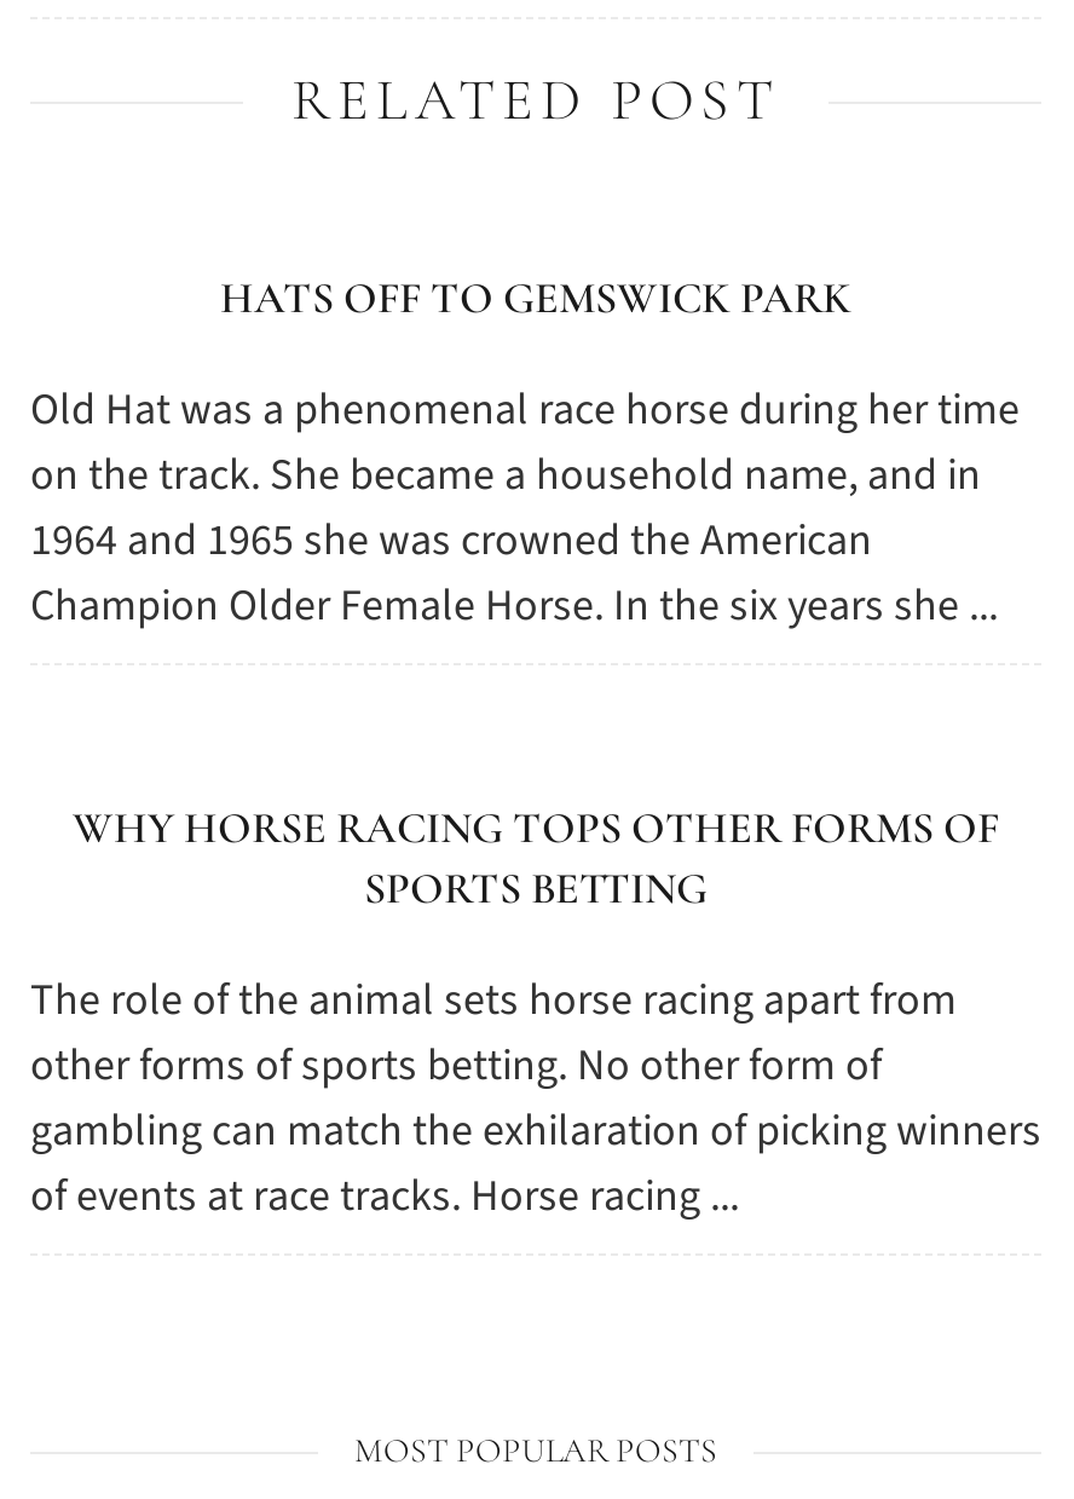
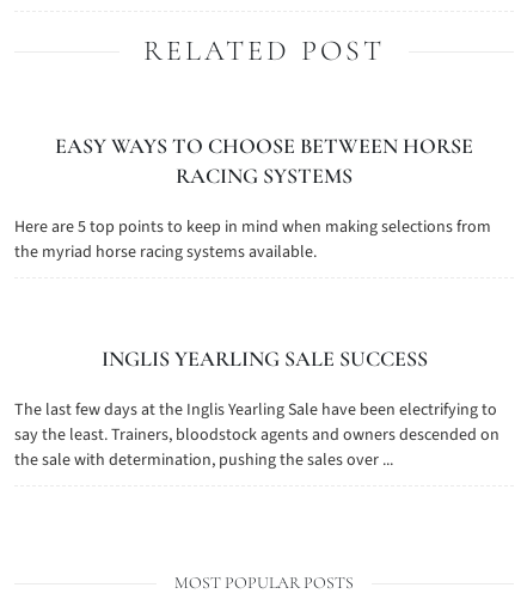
- HATS OFF TO GEMSWICK PARK
+ EASY WAYS TO CHOOSE BETWEEN HORSE
+ RACING SYSTEMS

- Old Hat was a phenomenal race horse during her time
- on the track. She became a household name, and in
- 1964 and 1965 she was crowned the American
- Champion Older Female Horse. In the six years she ...
+ Here are 5 top points to keep in mind when making selections from
+ the myriad horse racing systems available.

- WHY HORSE RACING TOPS OTHER FORMS OF
- SPORTS BETTING
+ INGLIS YEARLING SALE SUCCESS

- The role of the animal sets horse racing apart from
- other forms of sports betting. No other form of
- gambling can match the exhilaration of picking winners
- of events at race tracks. Horse racing ...
+ The last few days at the Inglis Yearling Sale have been electrifying to
+ say the least. Trainers, bloodstock agents and owners descended on
+ the sale with determination, pushing the sales over ...
